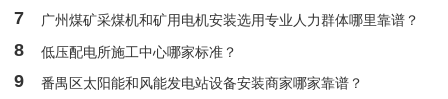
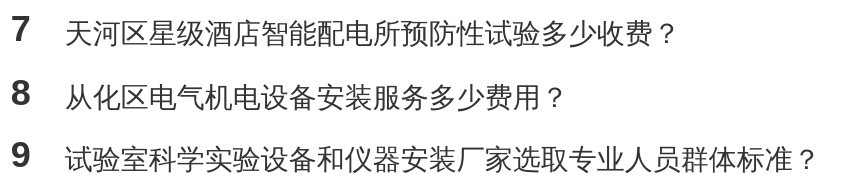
- 广州煤矿采煤机和矿用电机安装选用专业人力群体哪里靠谱？
+ 天河区星级酒店智能配电所预防性试验多少收费？

- 低压配电所施工中心哪家标准？
+ 从化区电气机电设备安装服务多少费用？

- 番禺区太阳能和风能发电站设备安装商家哪家靠谱？
+ 试验室科学实验设备和仪器安装厂家选取专业人员群体标准？
